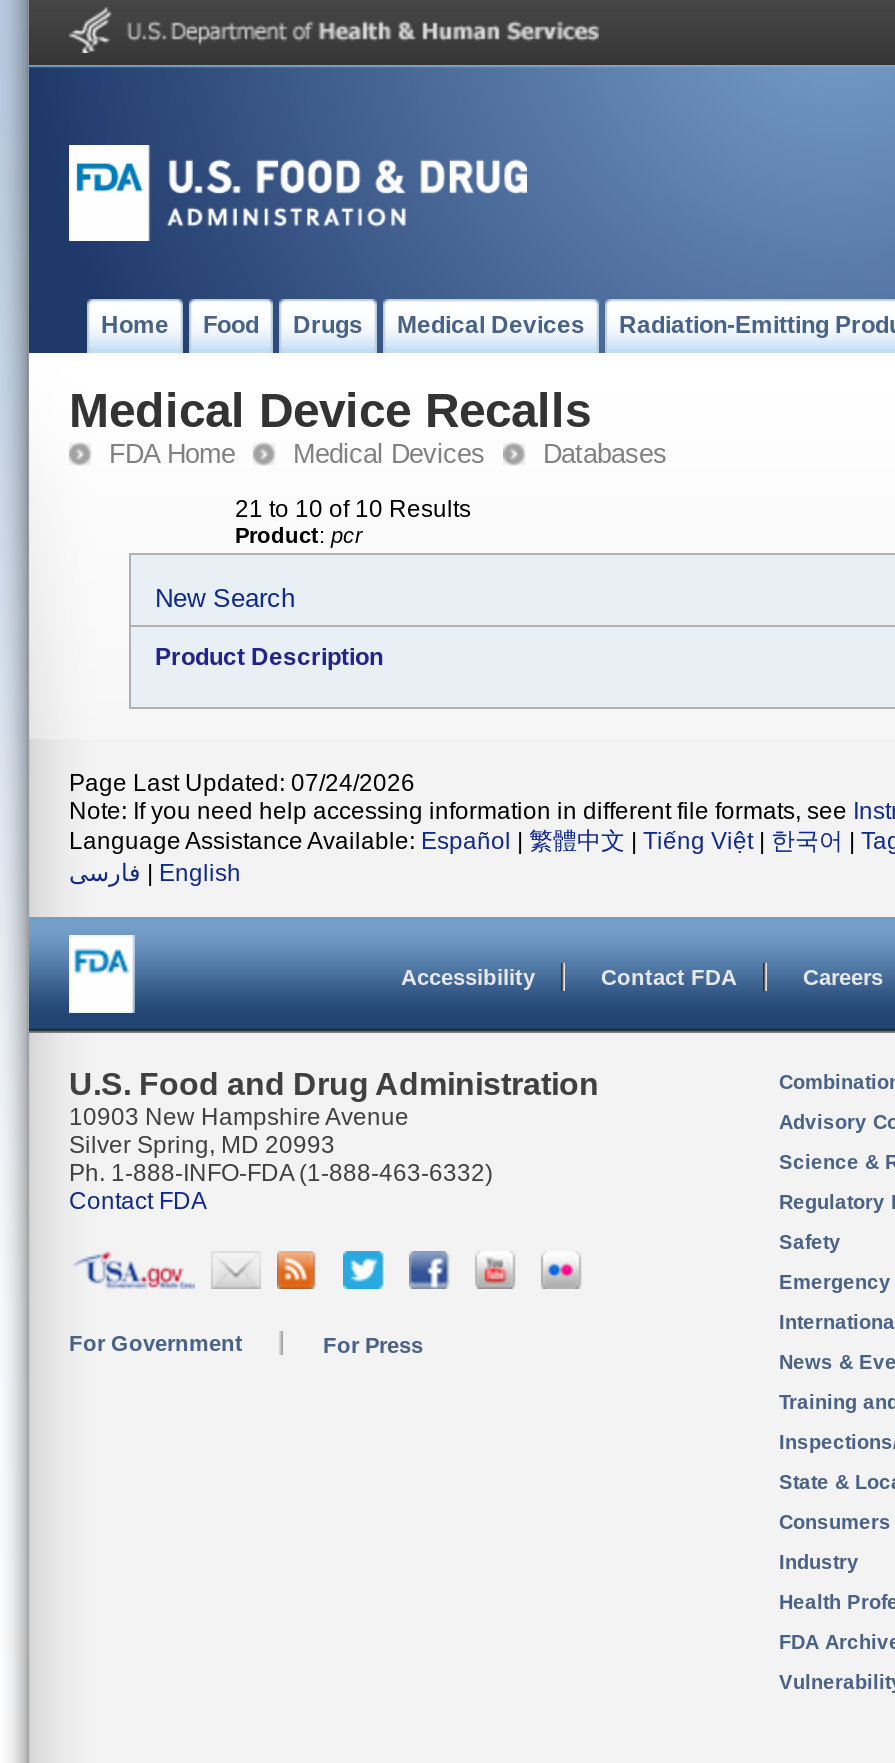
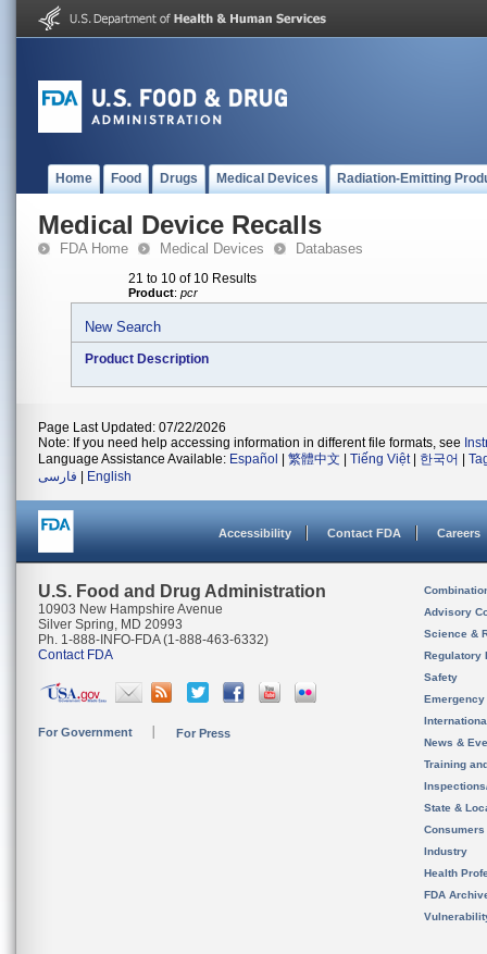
- Page Last Updated: 07/24/2026
+ Page Last Updated: 07/22/2026
